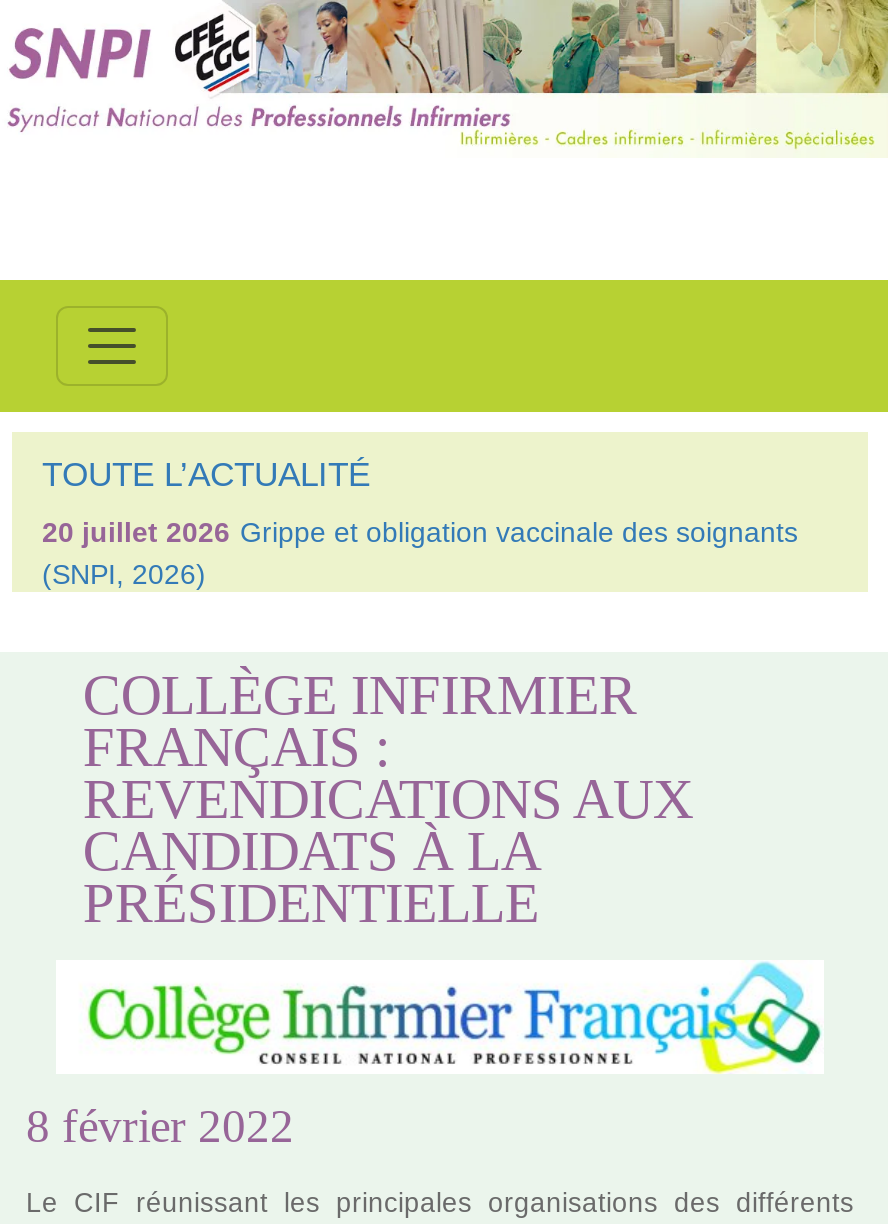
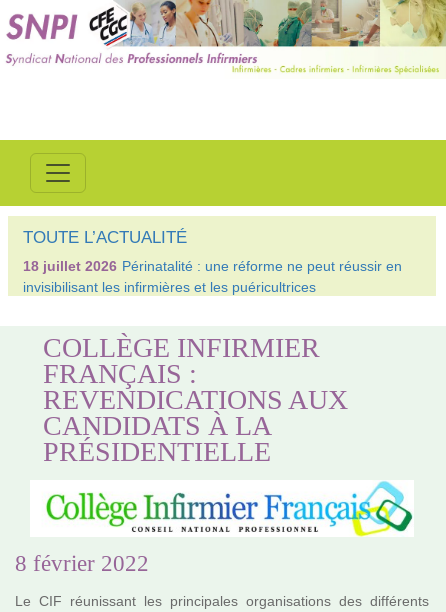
- 20 juillet 2026 Grippe et obligation vaccinale des soignants
- (SNPI, 2026)
+ 18 juillet 2026 Périnatalité : une réforme ne peut réussir en
+ invisibilisant les infirmières et les puéricultrices
